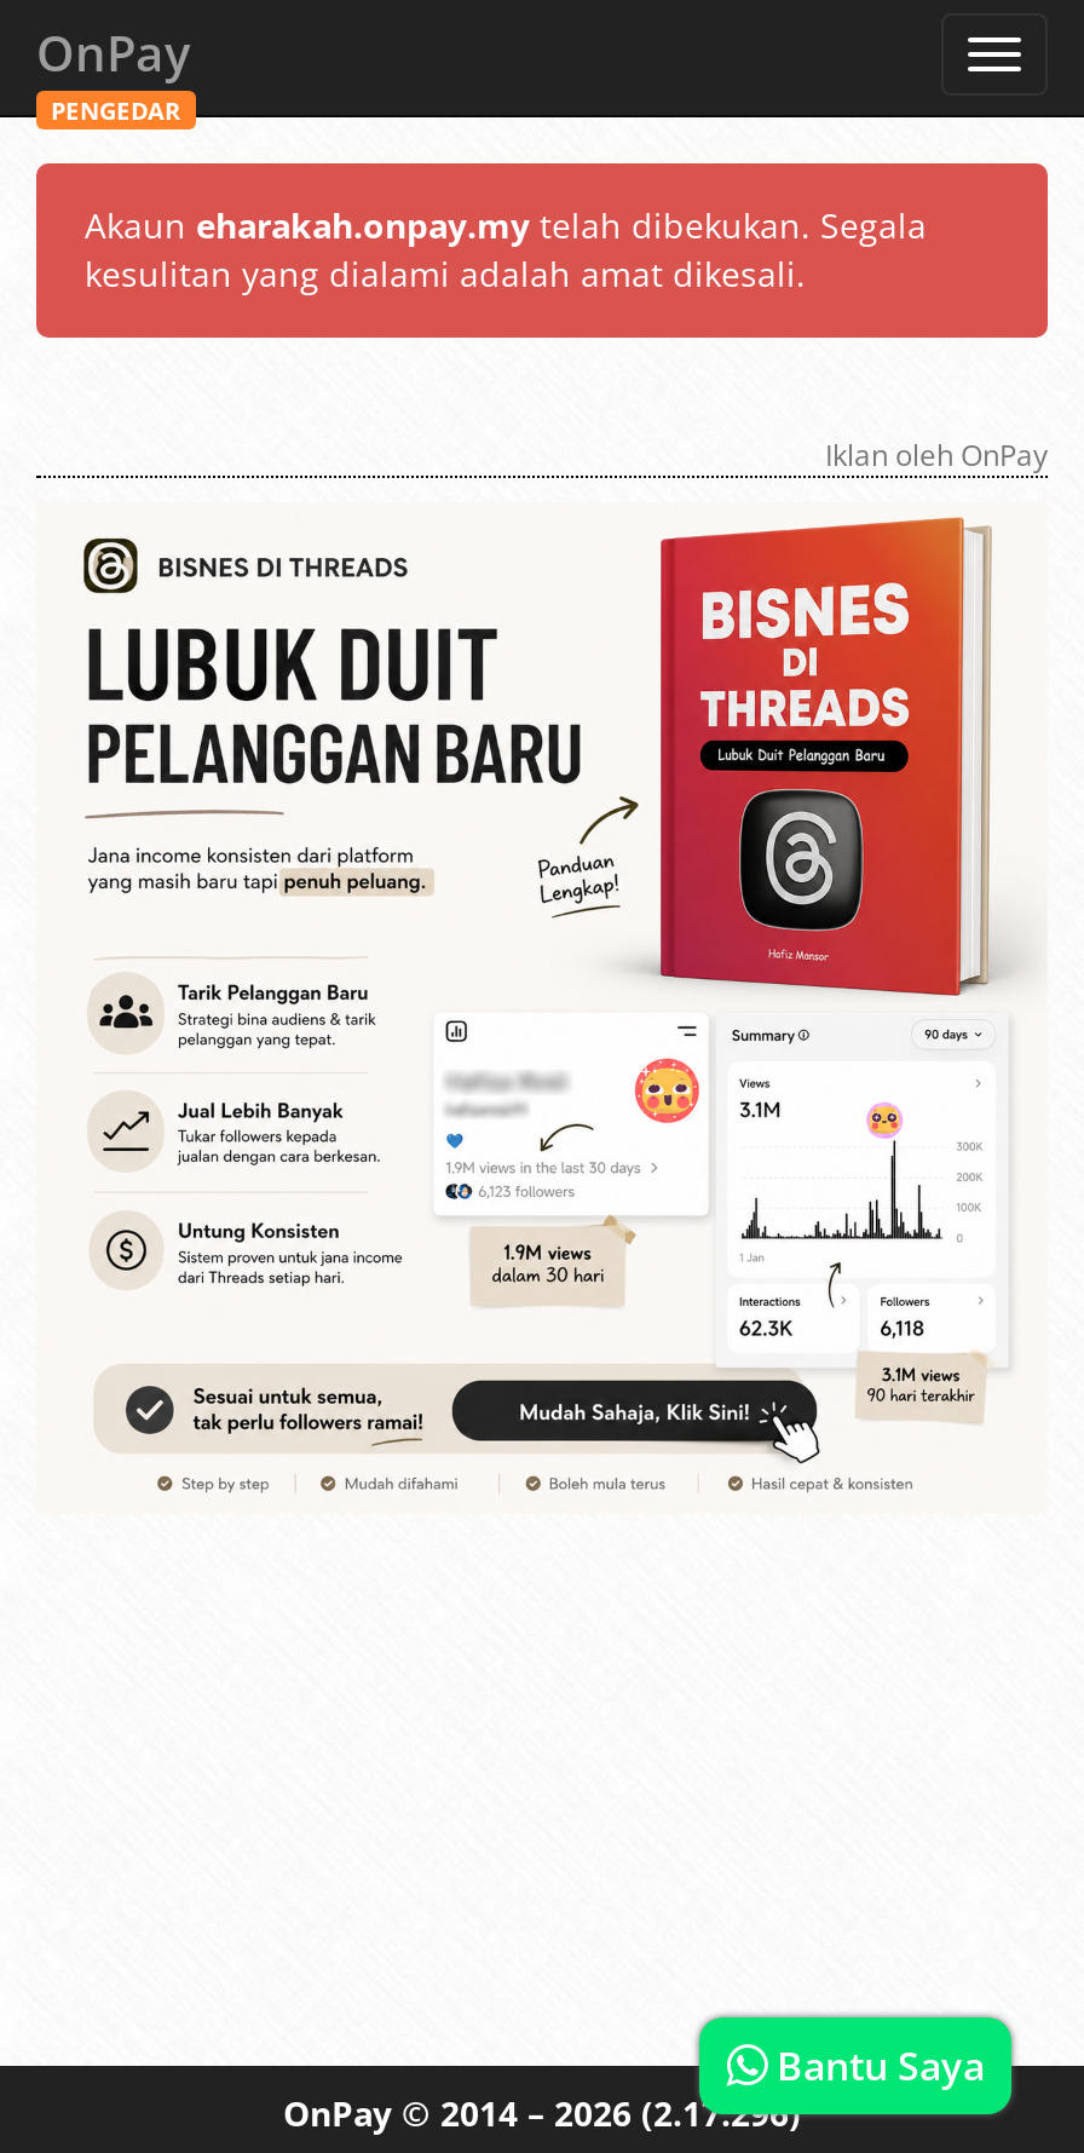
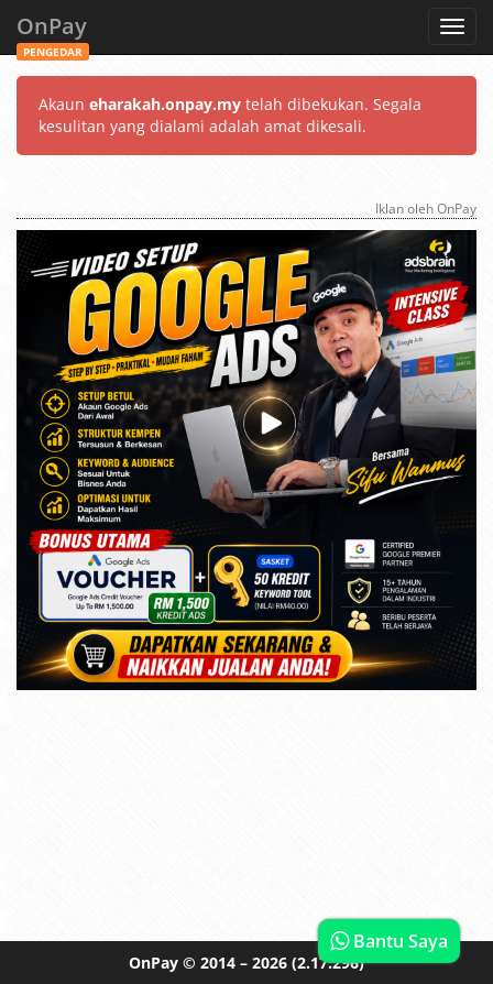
- [image]
+ [image]
